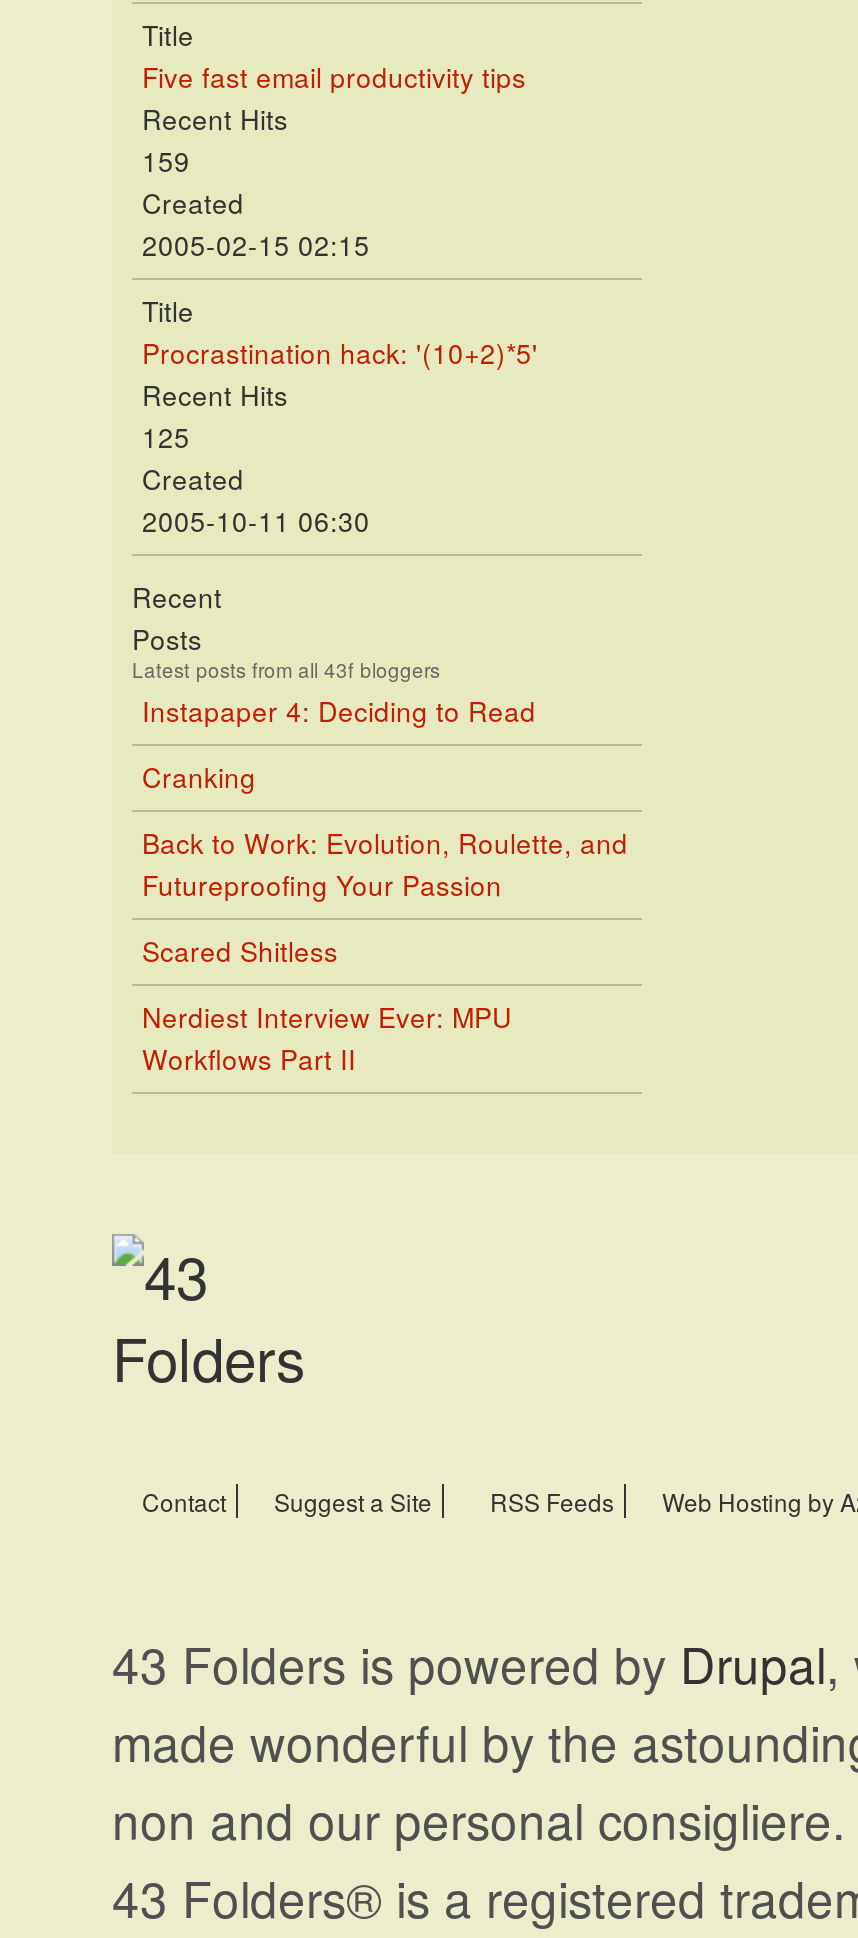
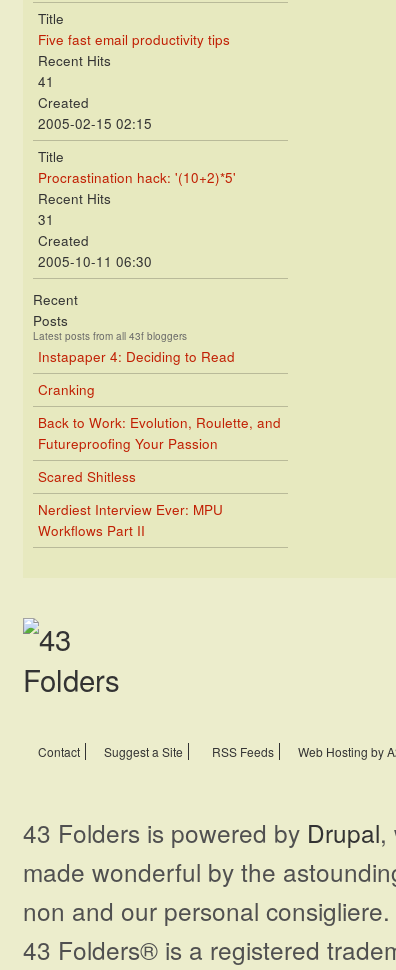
- 159
+ 41

- 125
+ 31
